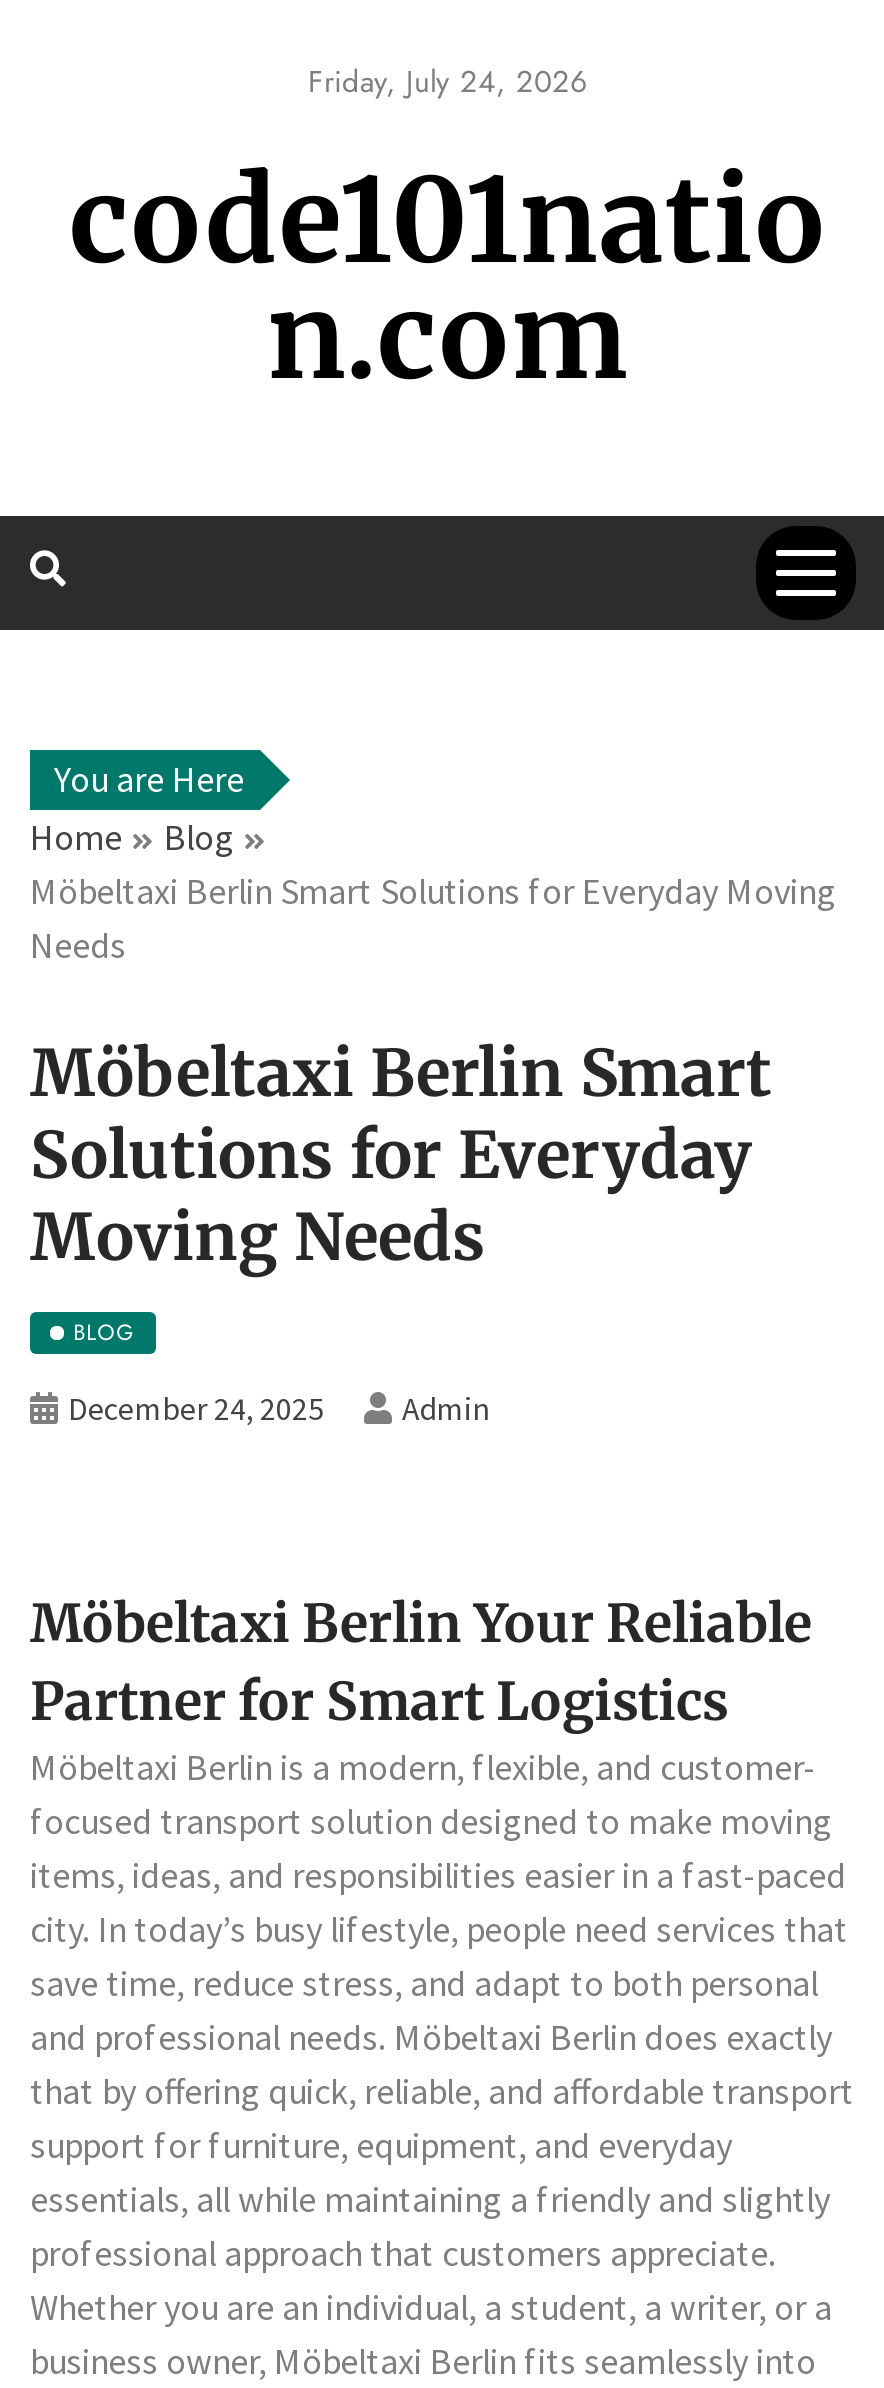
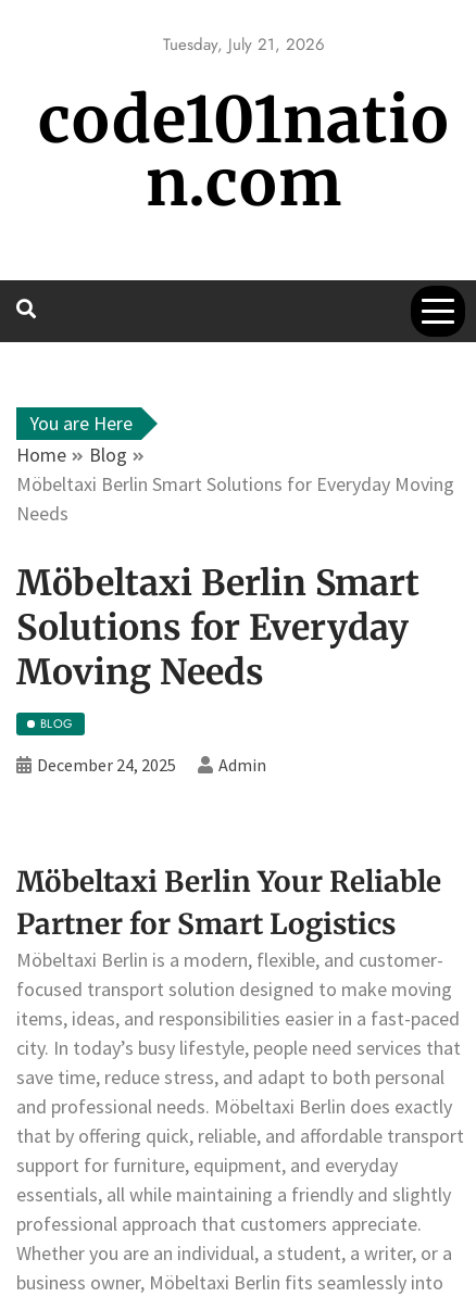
- Friday, July 24, 2026
+ Tuesday, July 21, 2026
